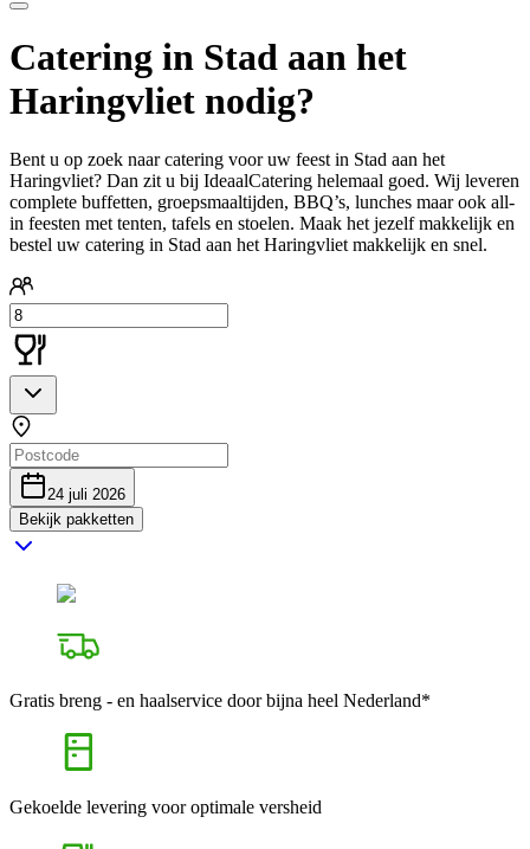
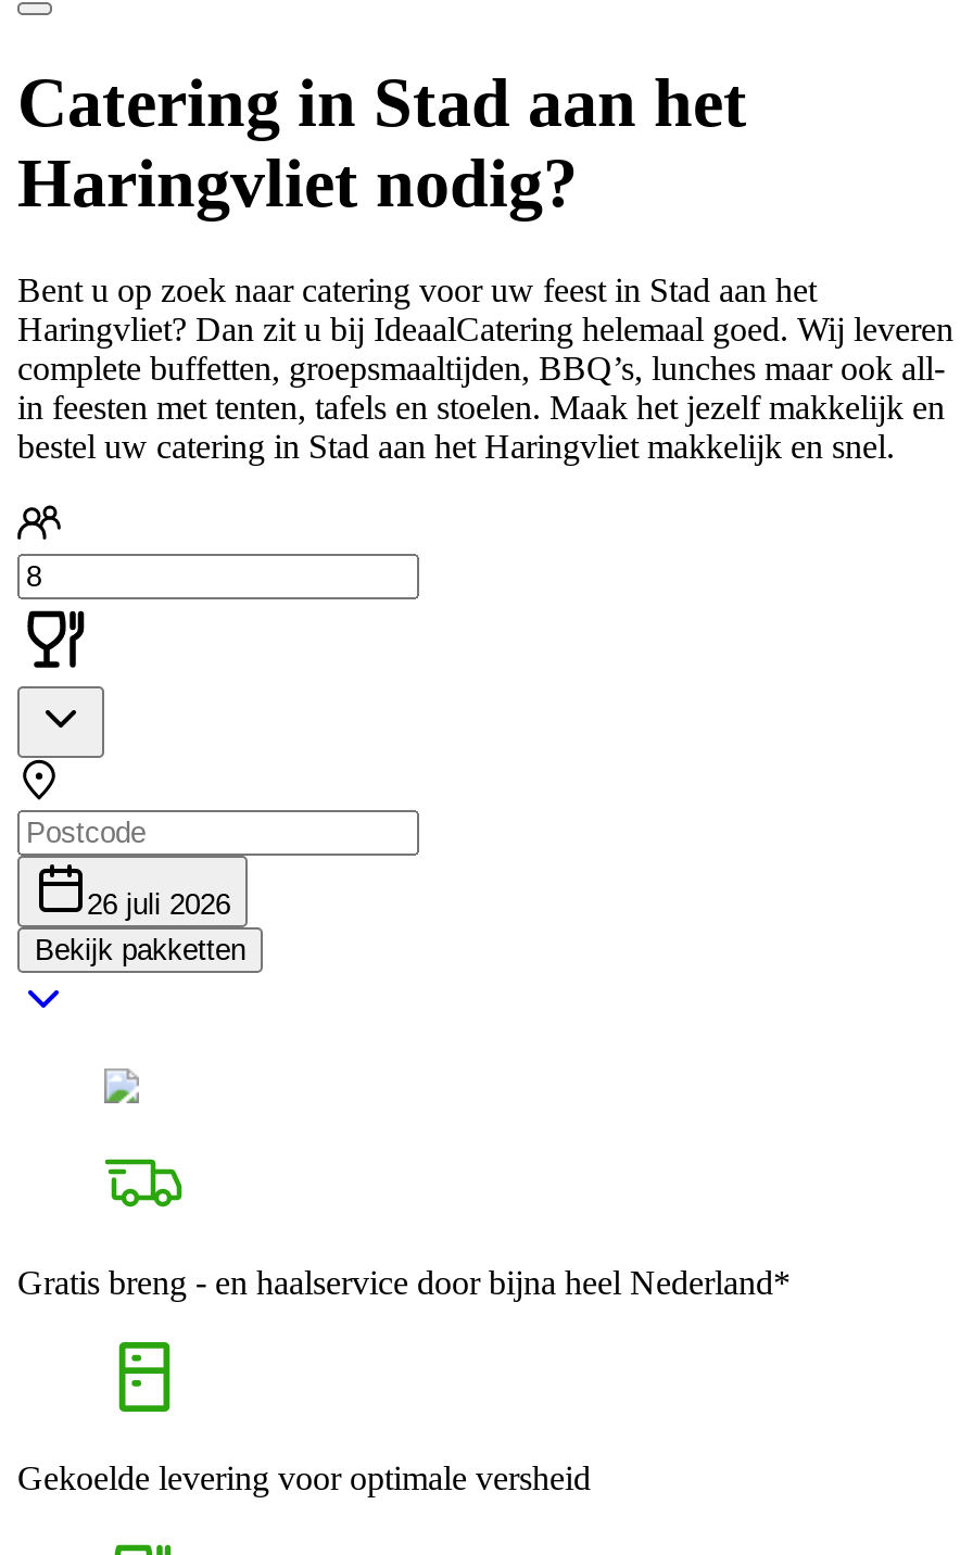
- 24 juli 2026
+ 26 juli 2026
